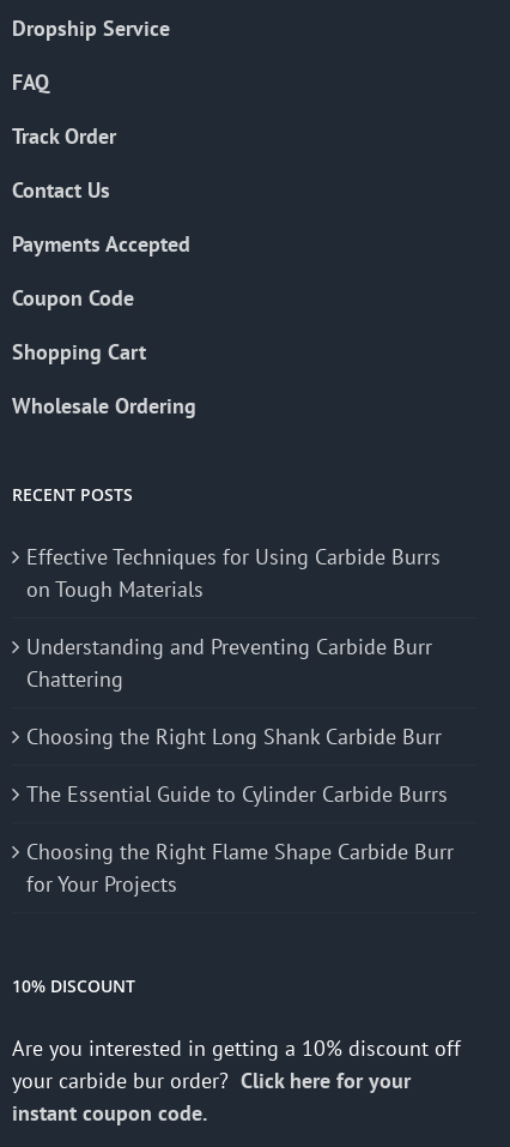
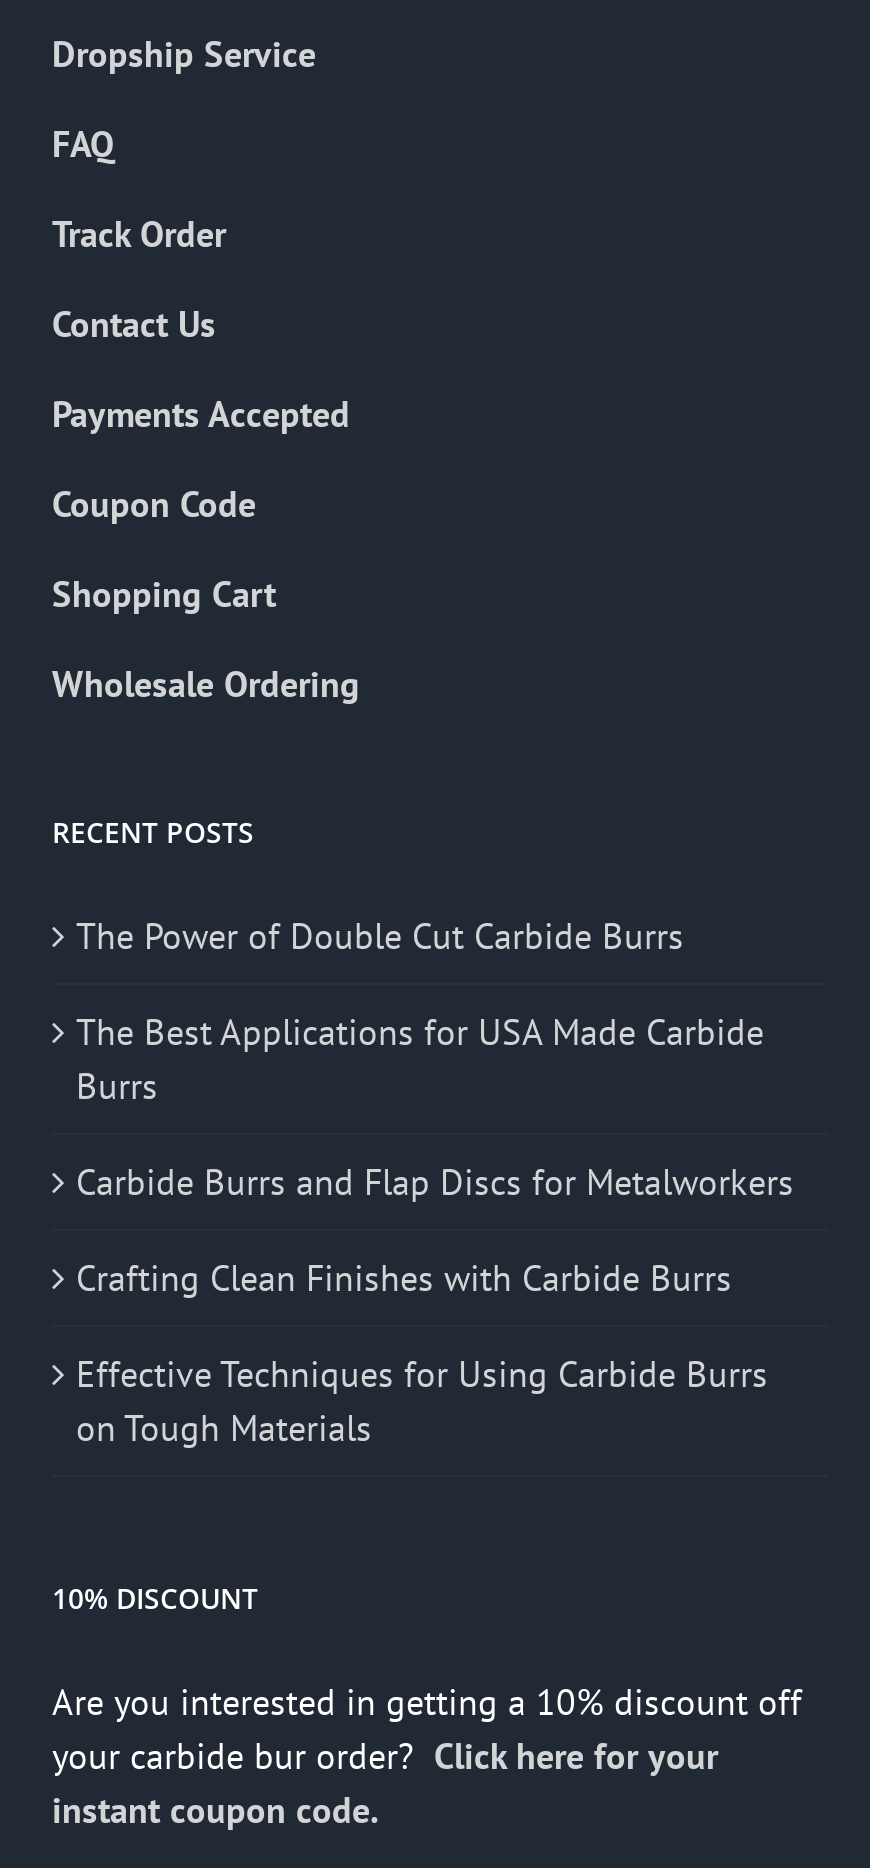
+ The Power of Double Cut Carbide Burrs
+ The Best Applications for USA Made Carbide
+ Burrs
+ Carbide Burrs and Flap Discs for Metalworkers
+ Crafting Clean Finishes with Carbide Burrs

moved down: Effective Techniques for Using Carbide Burrs | on Tough Materials

- Understanding and Preventing Carbide Burr
- Chattering
- Choosing the Right Long Shank Carbide Burr
- The Essential Guide to Cylinder Carbide Burrs
- Choosing the Right Flame Shape Carbide Burr
- for Your Projects
